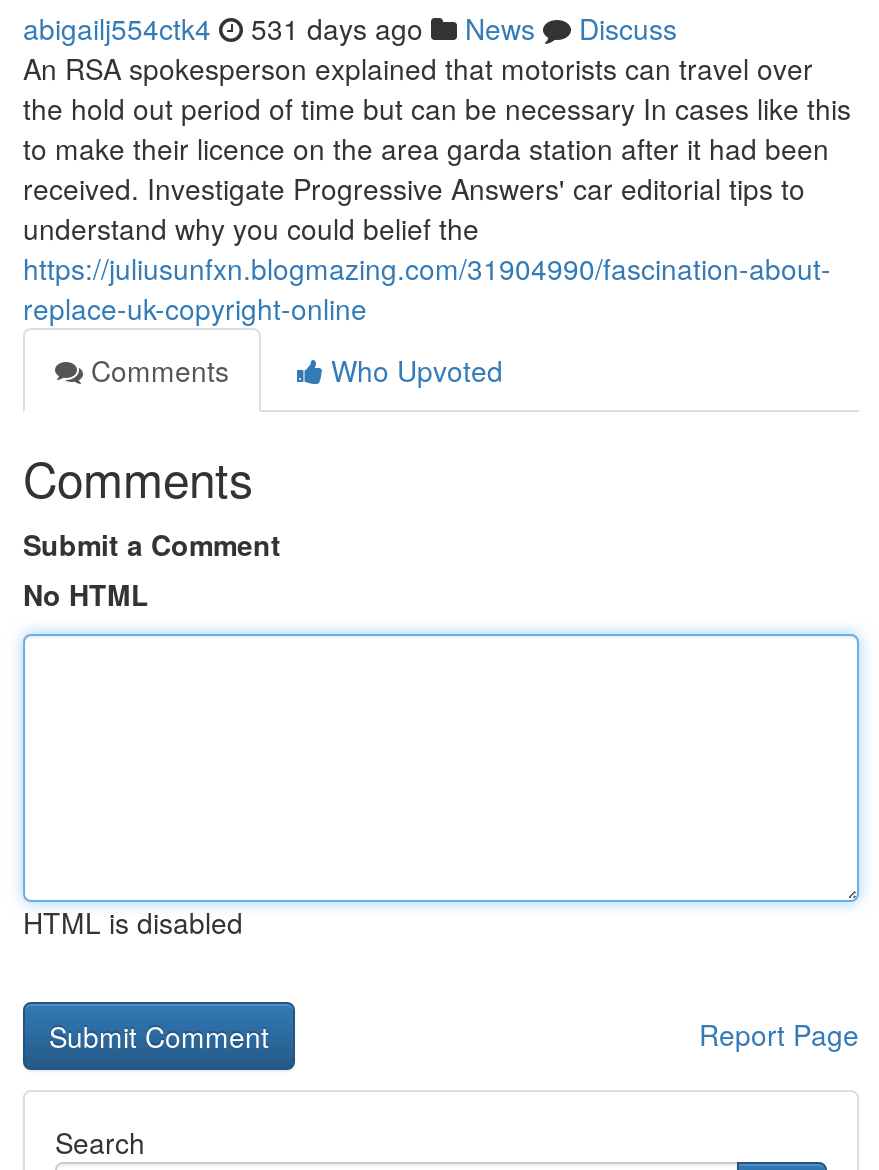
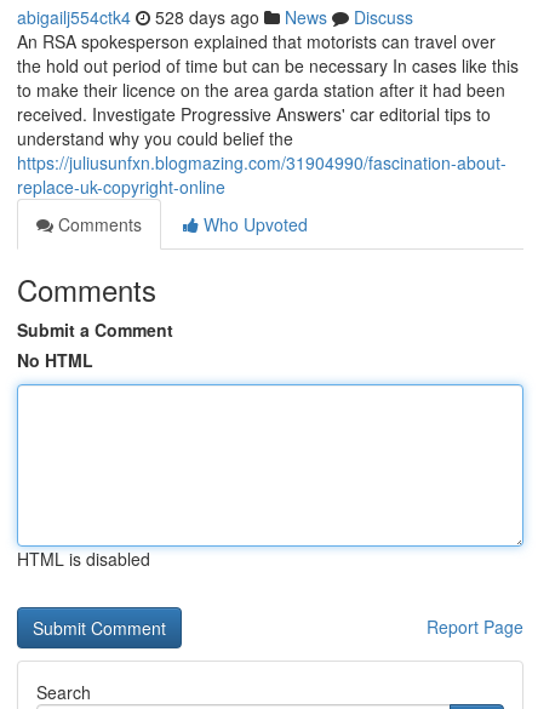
- abigailj554ctk4 531 days ago News Discuss
+ abigailj554ctk4 528 days ago News Discuss
